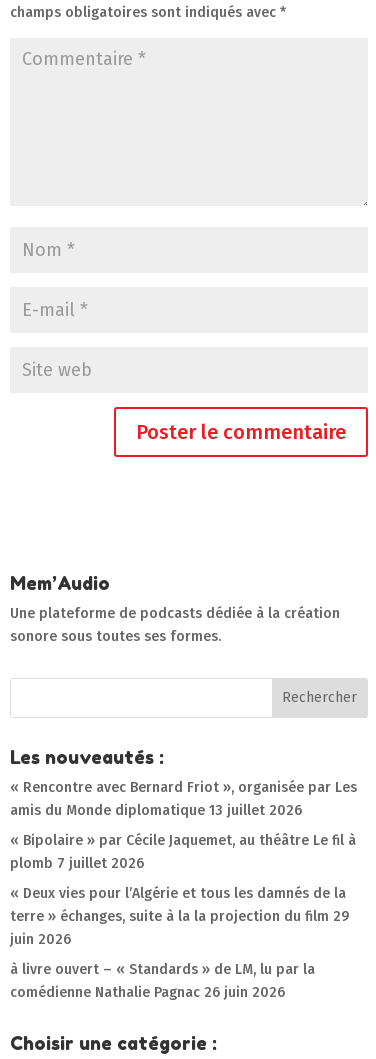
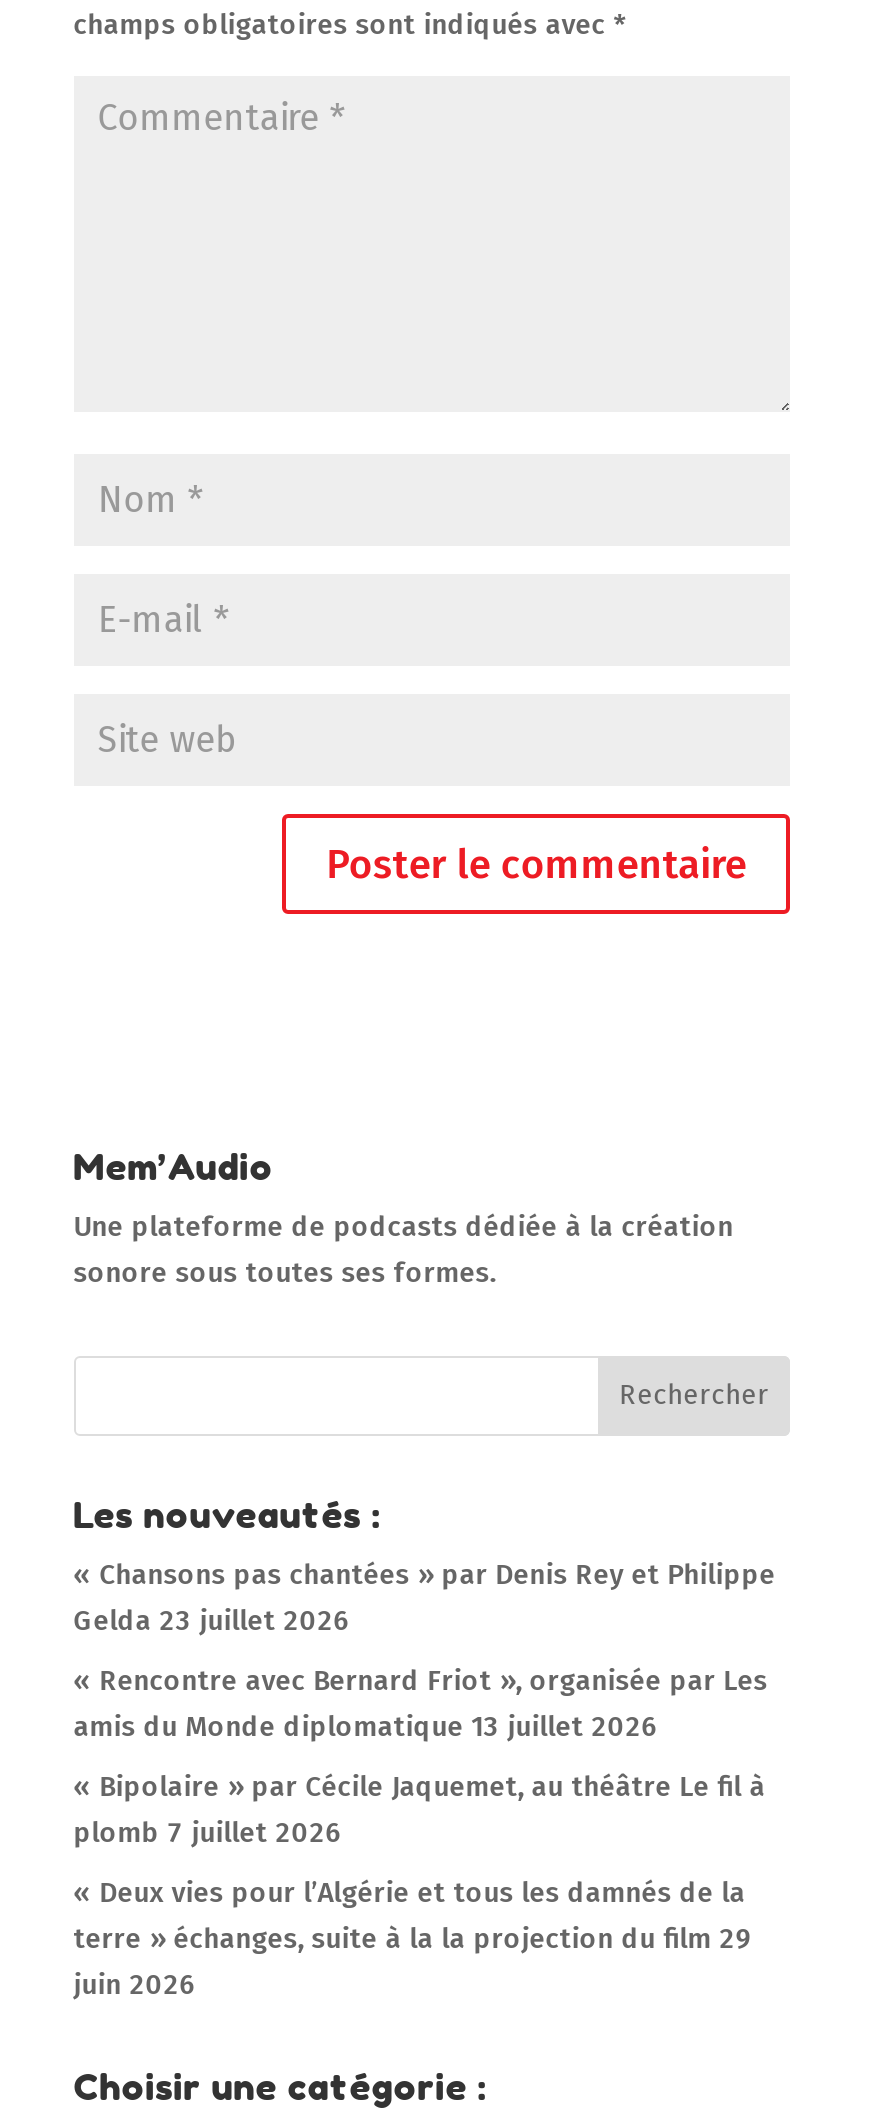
+ « Chansons pas chantées » par Denis Rey et Philippe
+ Gelda 23 juillet 2026

moved down: « Rencontre avec Bernard Friot », organisée par Les | amis du Monde diplomatique 13 juillet 2026 | « Bipolaire » par Cécile Jaquemet, au théâtre Le fil à | plomb 7 juillet 2026 | « Deux vies pour l’Algérie et tous les damnés de la | terre » échanges, suite à la la projection du film 29 | juin 2026

- à livre ouvert – « Standards » de LM, lu par la
- comédienne Nathalie Pagnac 26 juin 2026
